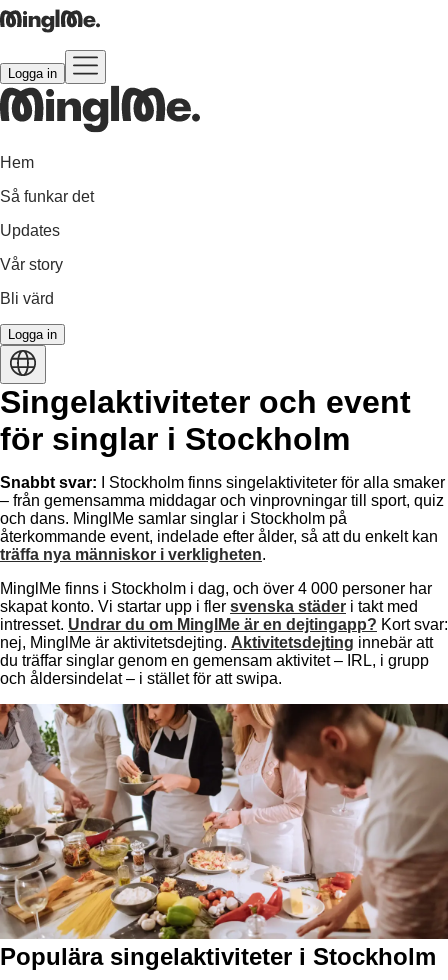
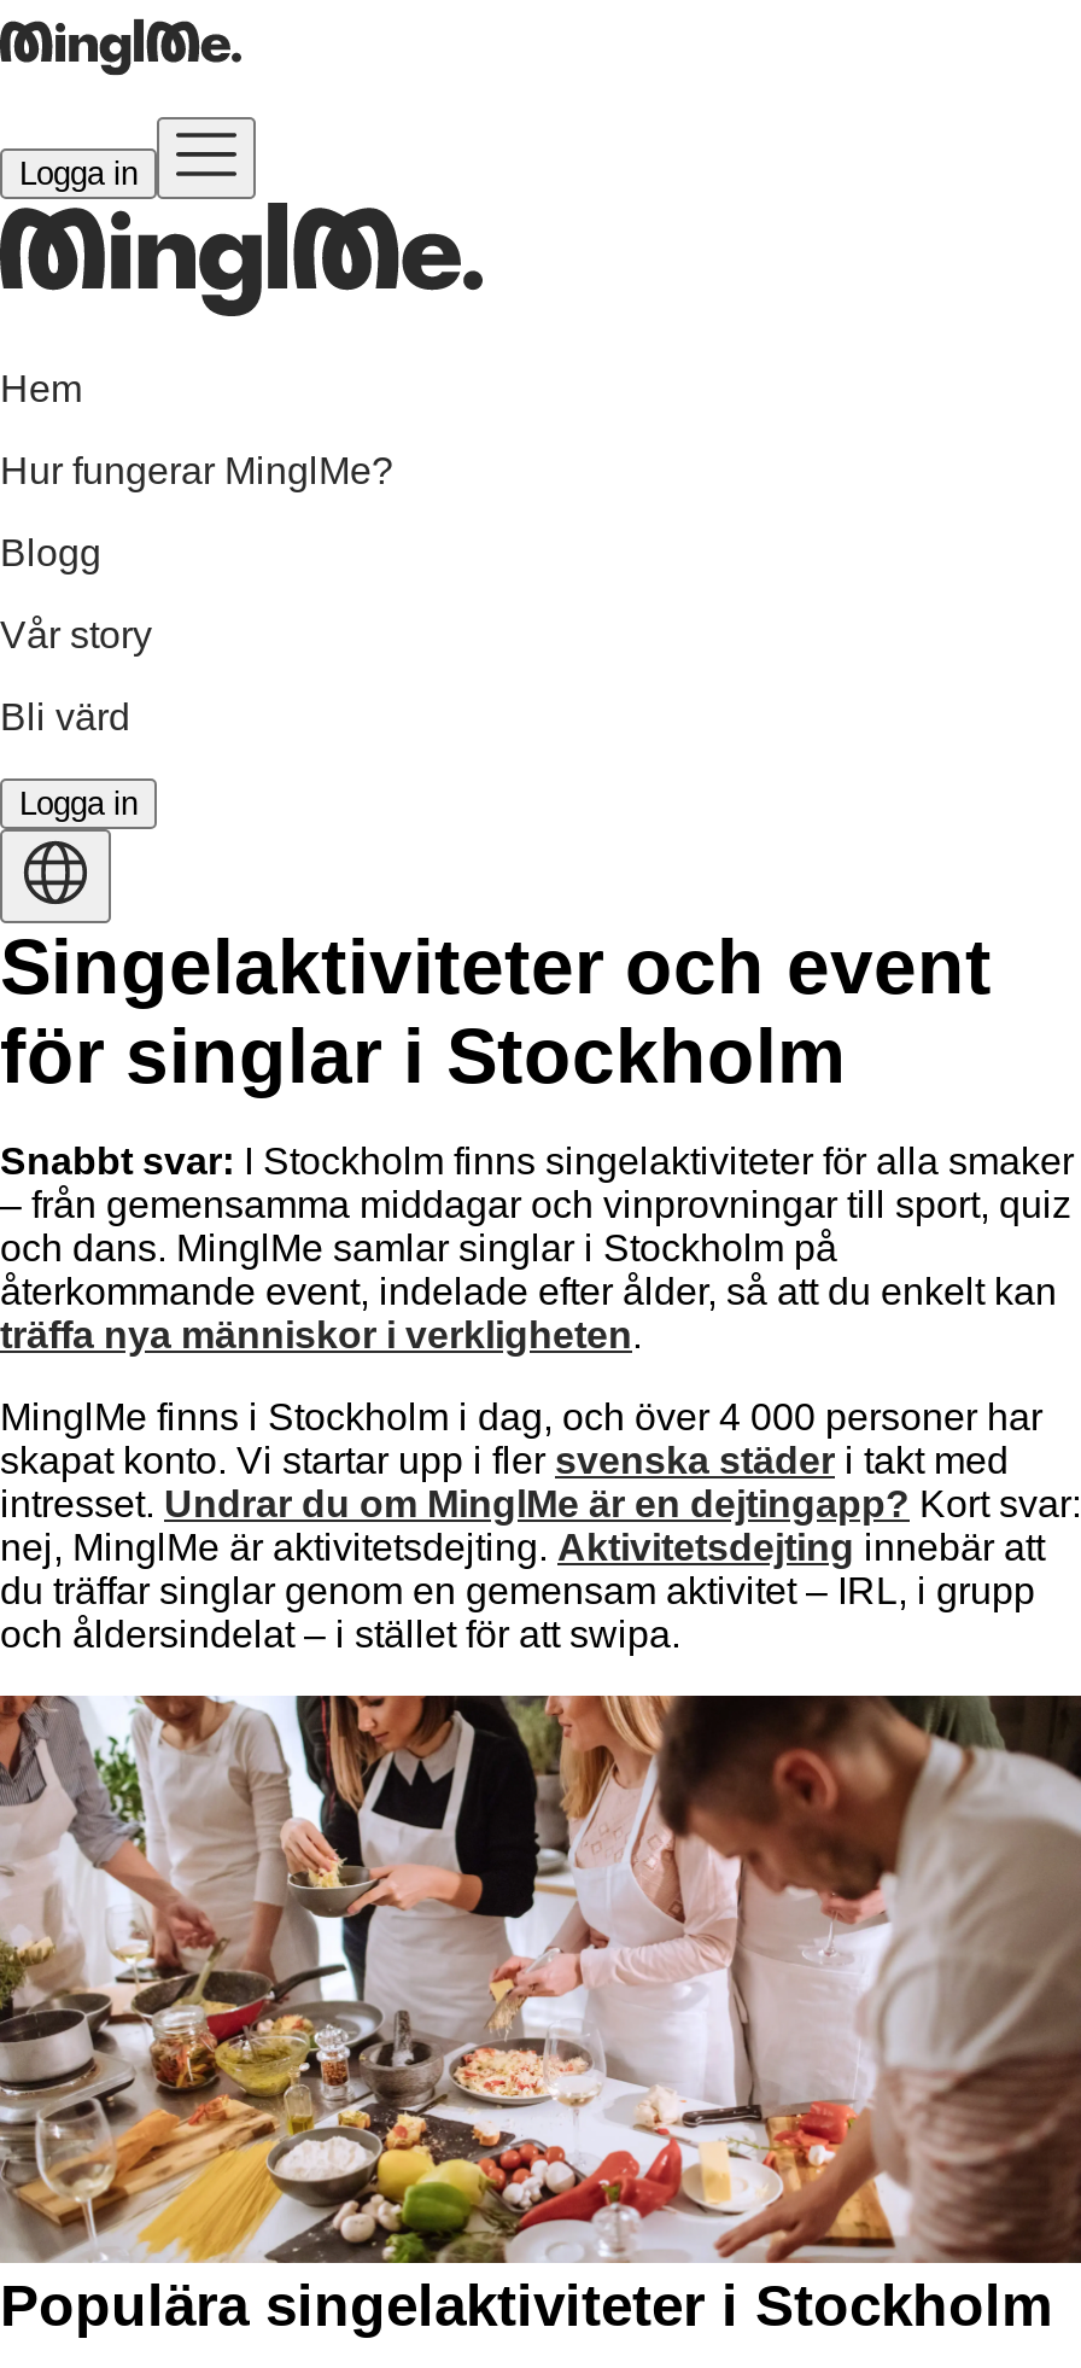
- Så funkar det
+ Hur fungerar MinglMe?

- Updates
+ Blogg
